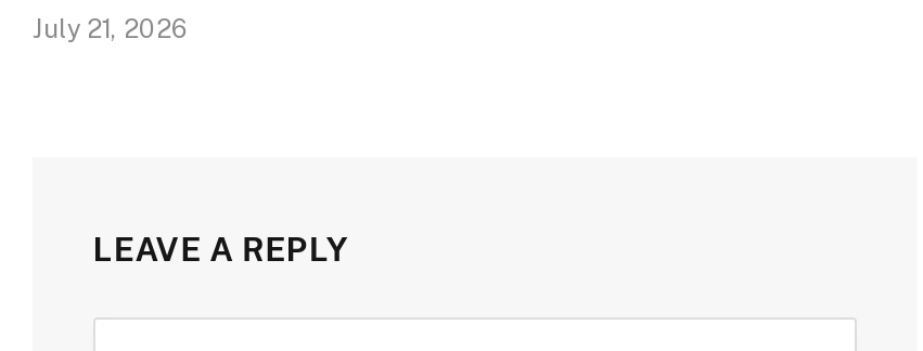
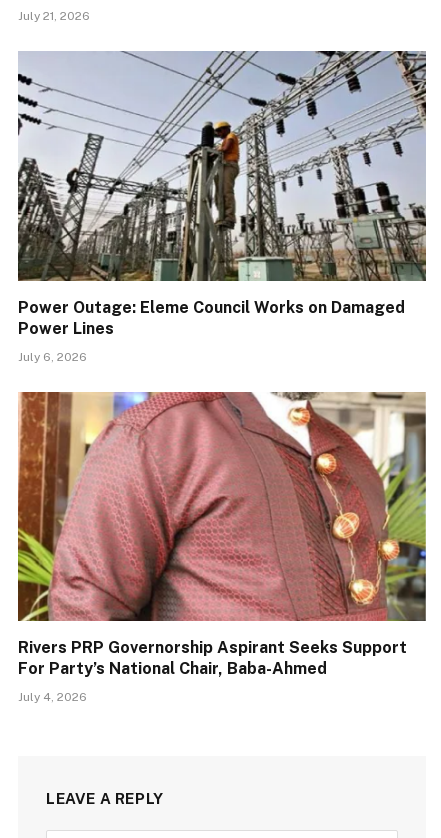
+ [image]
+ Power Outage: Eleme Council Works on Damaged
+ Power Lines
+ July 6, 2026

+ [image]
+ Rivers PRP Governorship Aspirant Seeks Support
+ For Party’s National Chair, Baba-Ahmed
+ July 4, 2026
